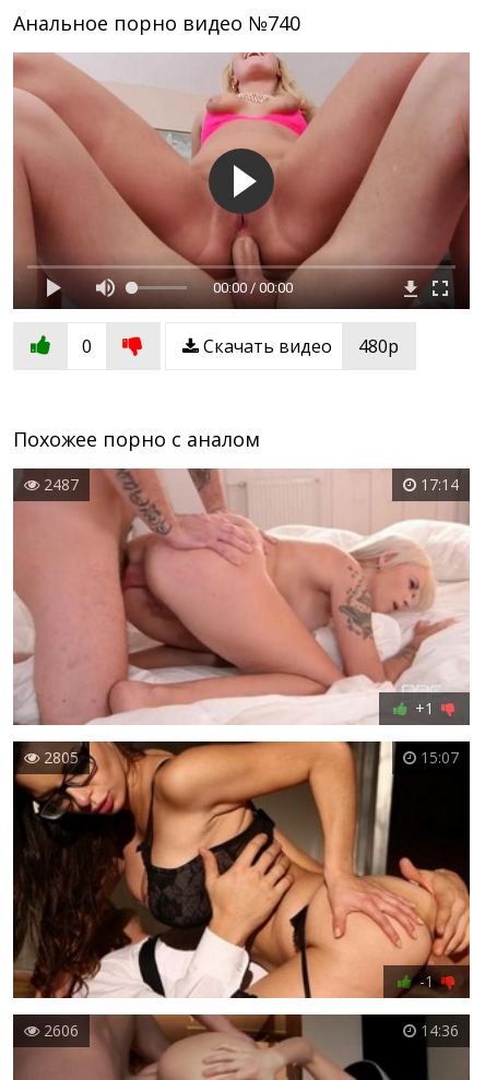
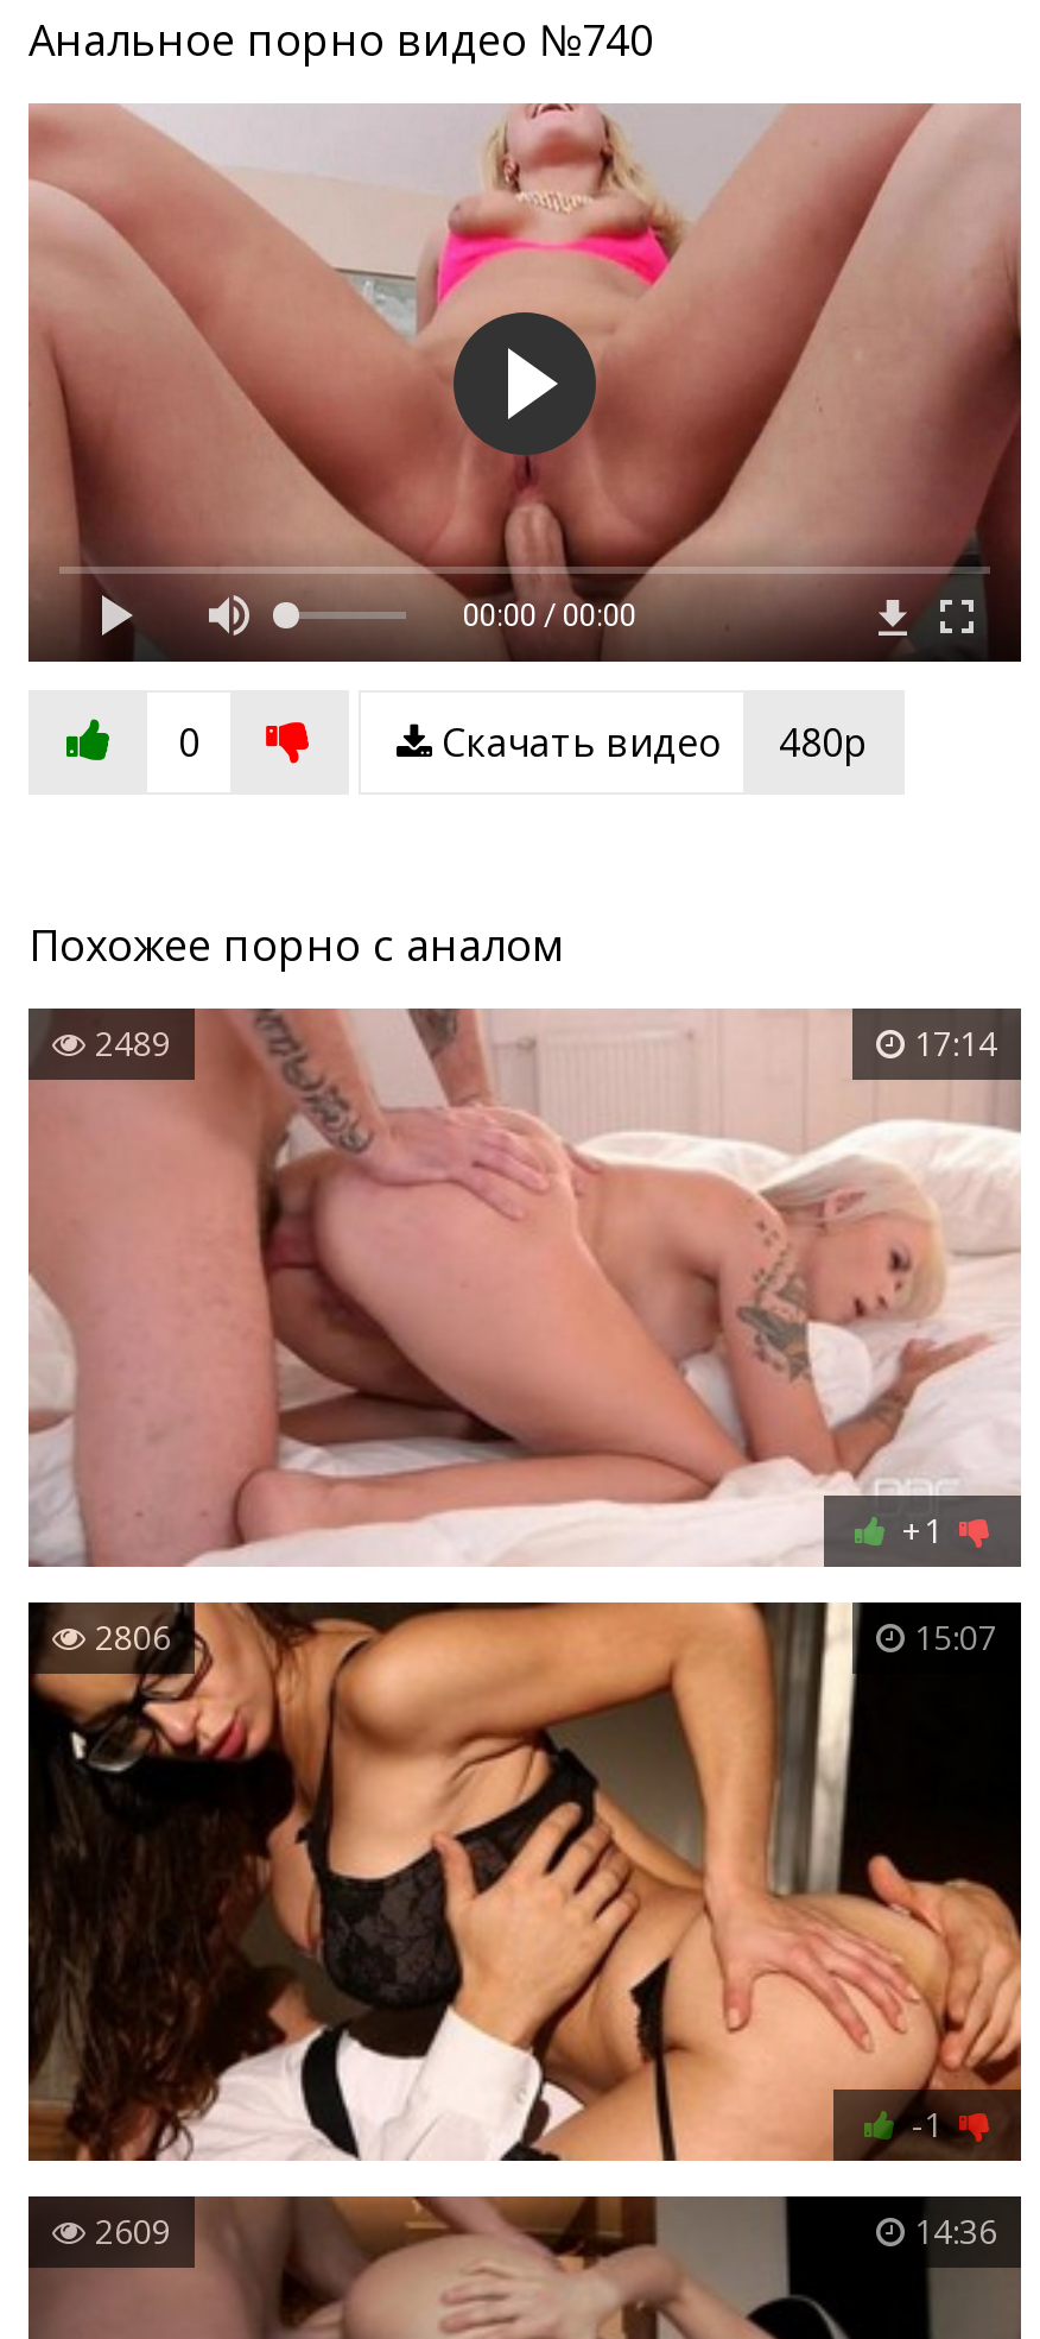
- 2487
+ 2489

- 2805
+ 2806

- 2606
+ 2609
